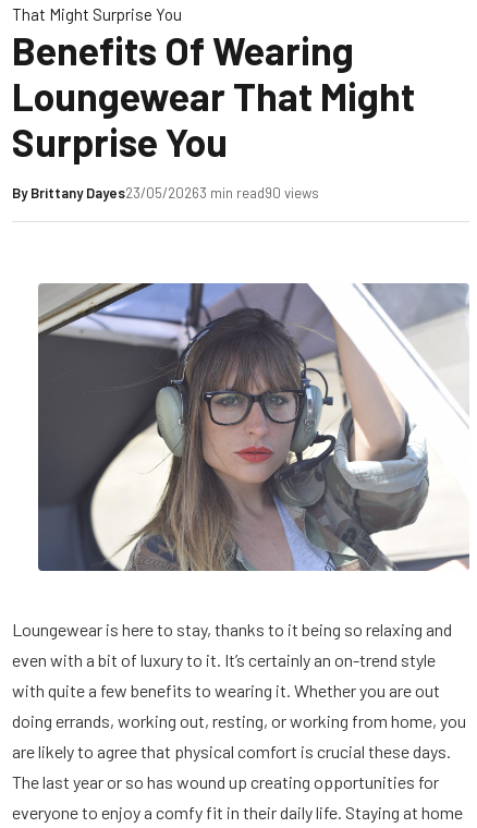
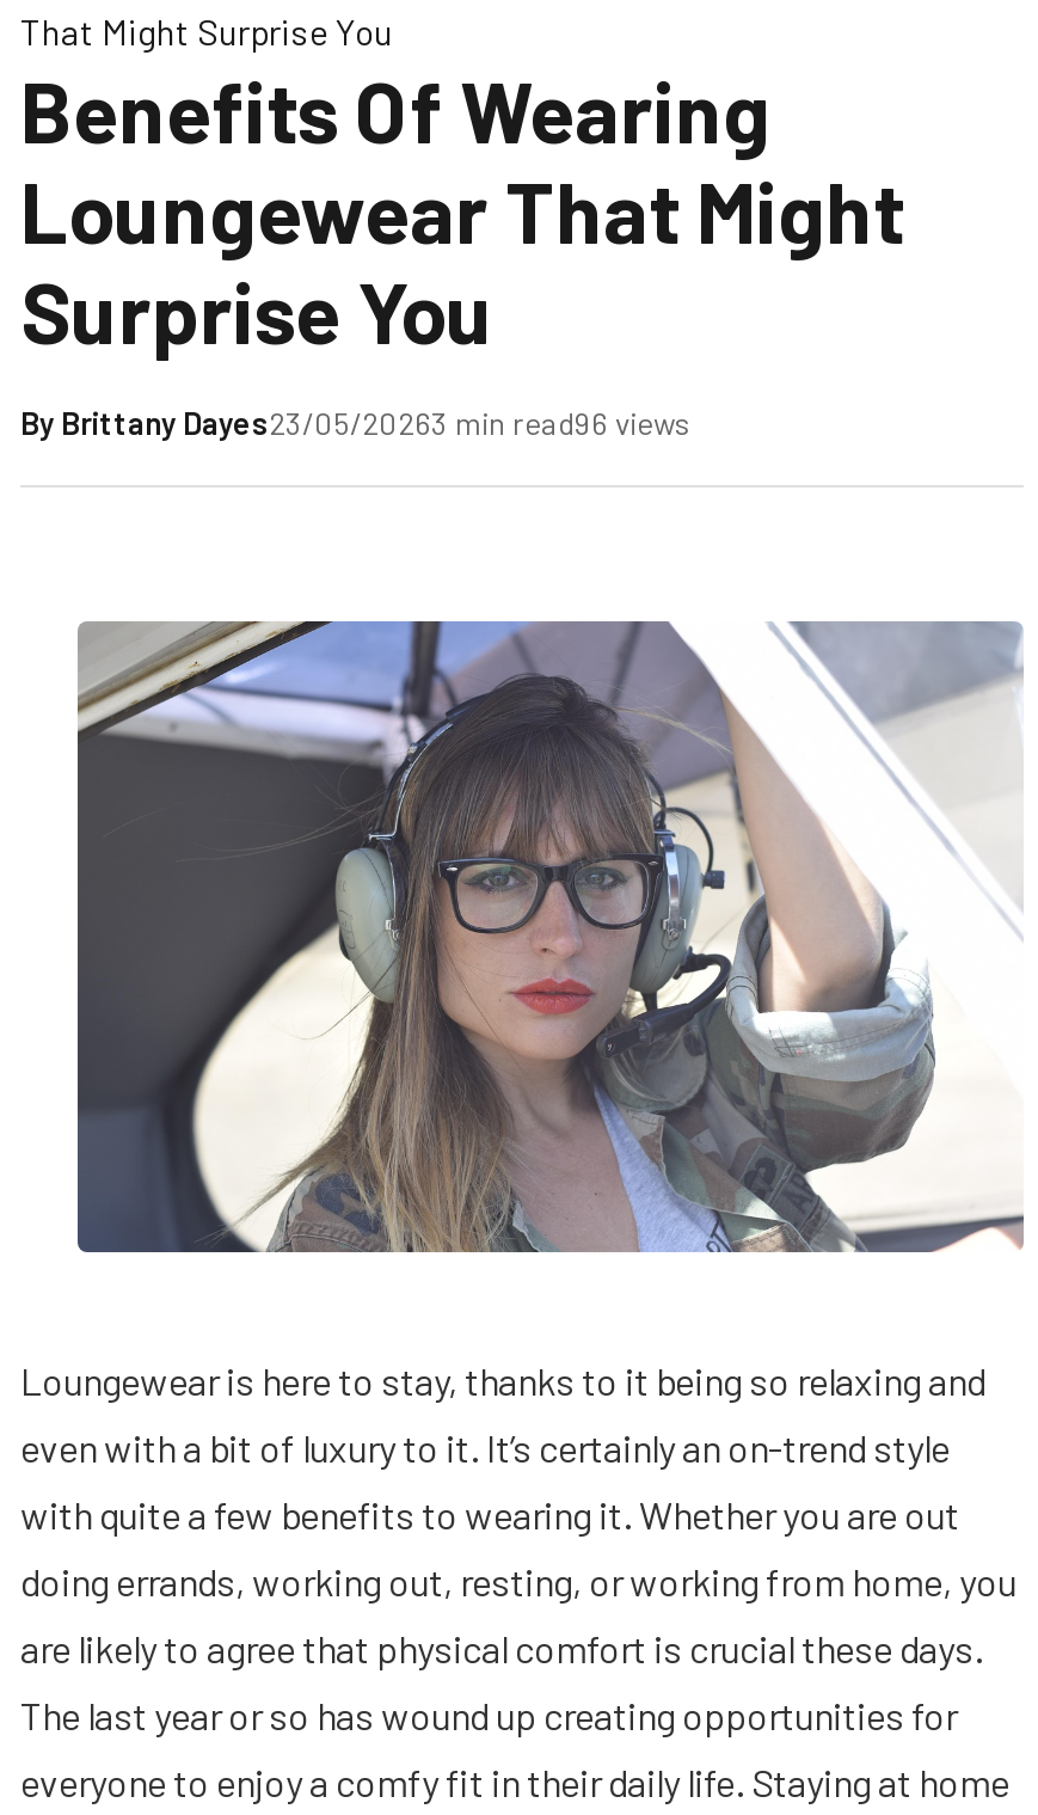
- By Brittany Dayes23/05/20263 min read90 views
+ By Brittany Dayes23/05/20263 min read96 views
